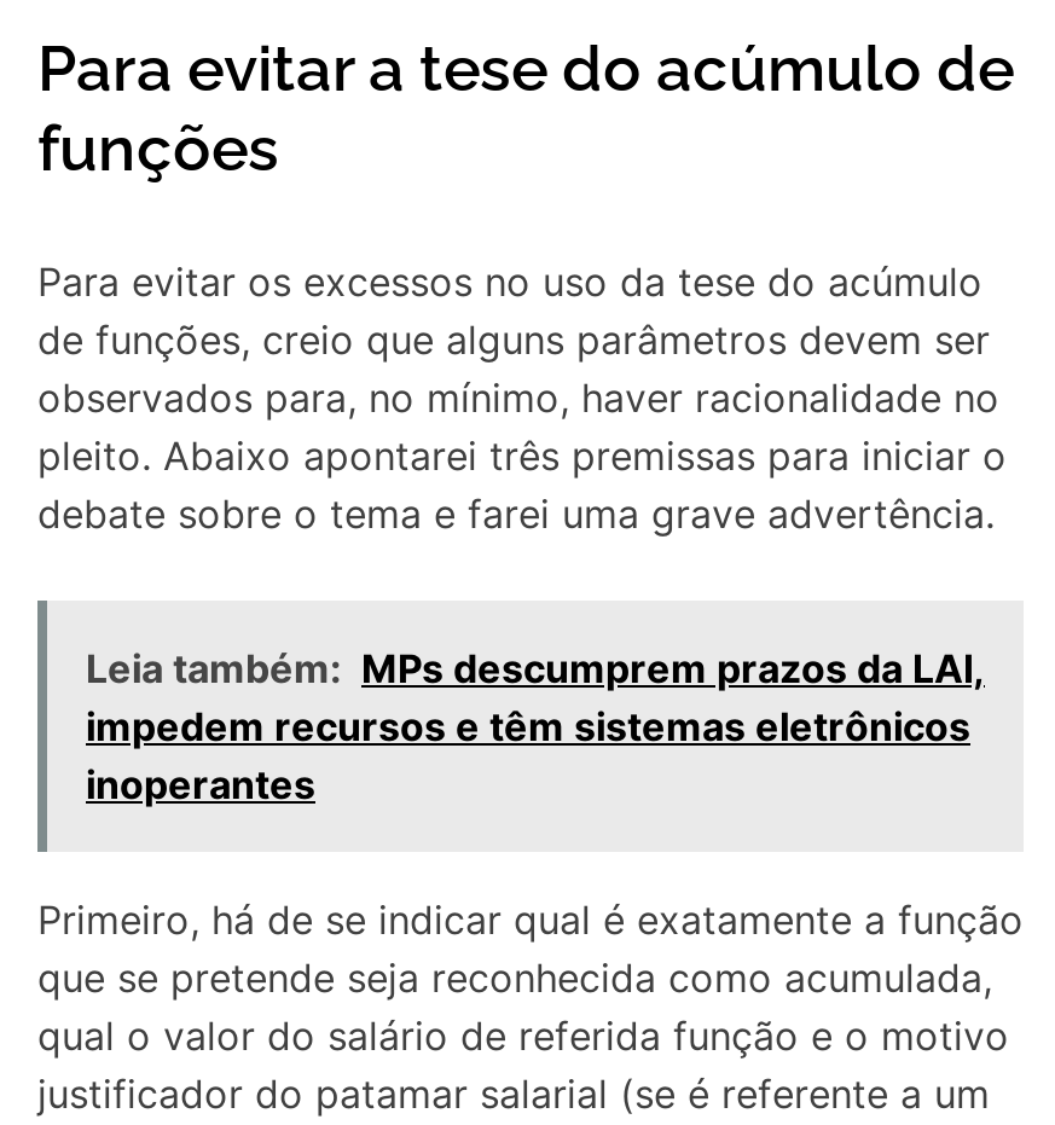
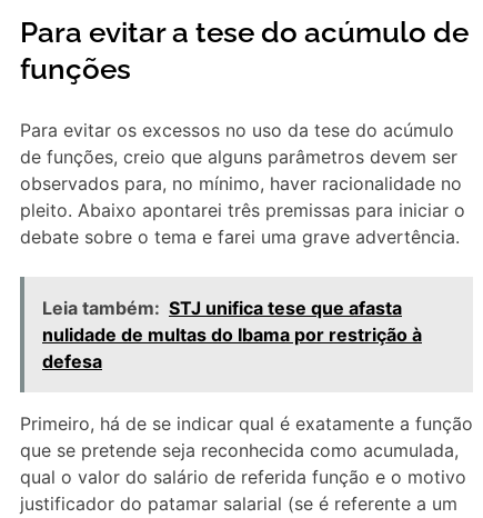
- Leia também: MPs descumprem prazos da LAI,
- impedem recursos e têm sistemas eletrônicos
- inoperantes
+ Leia também: STJ unifica tese que afasta
+ nulidade de multas do Ibama por restrição à
+ defesa
